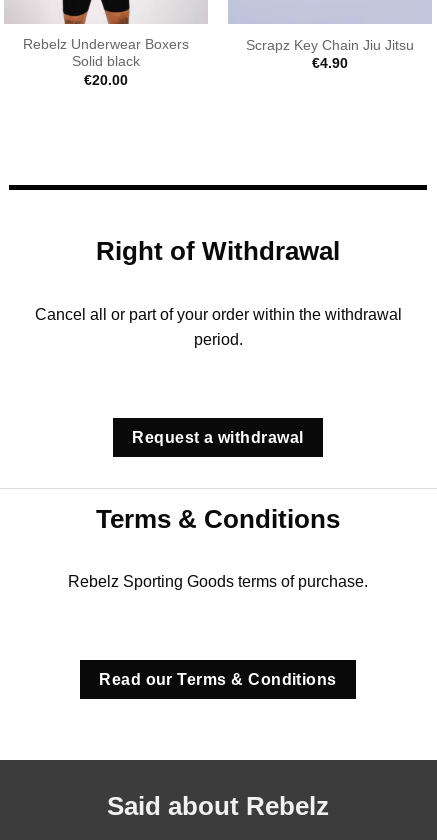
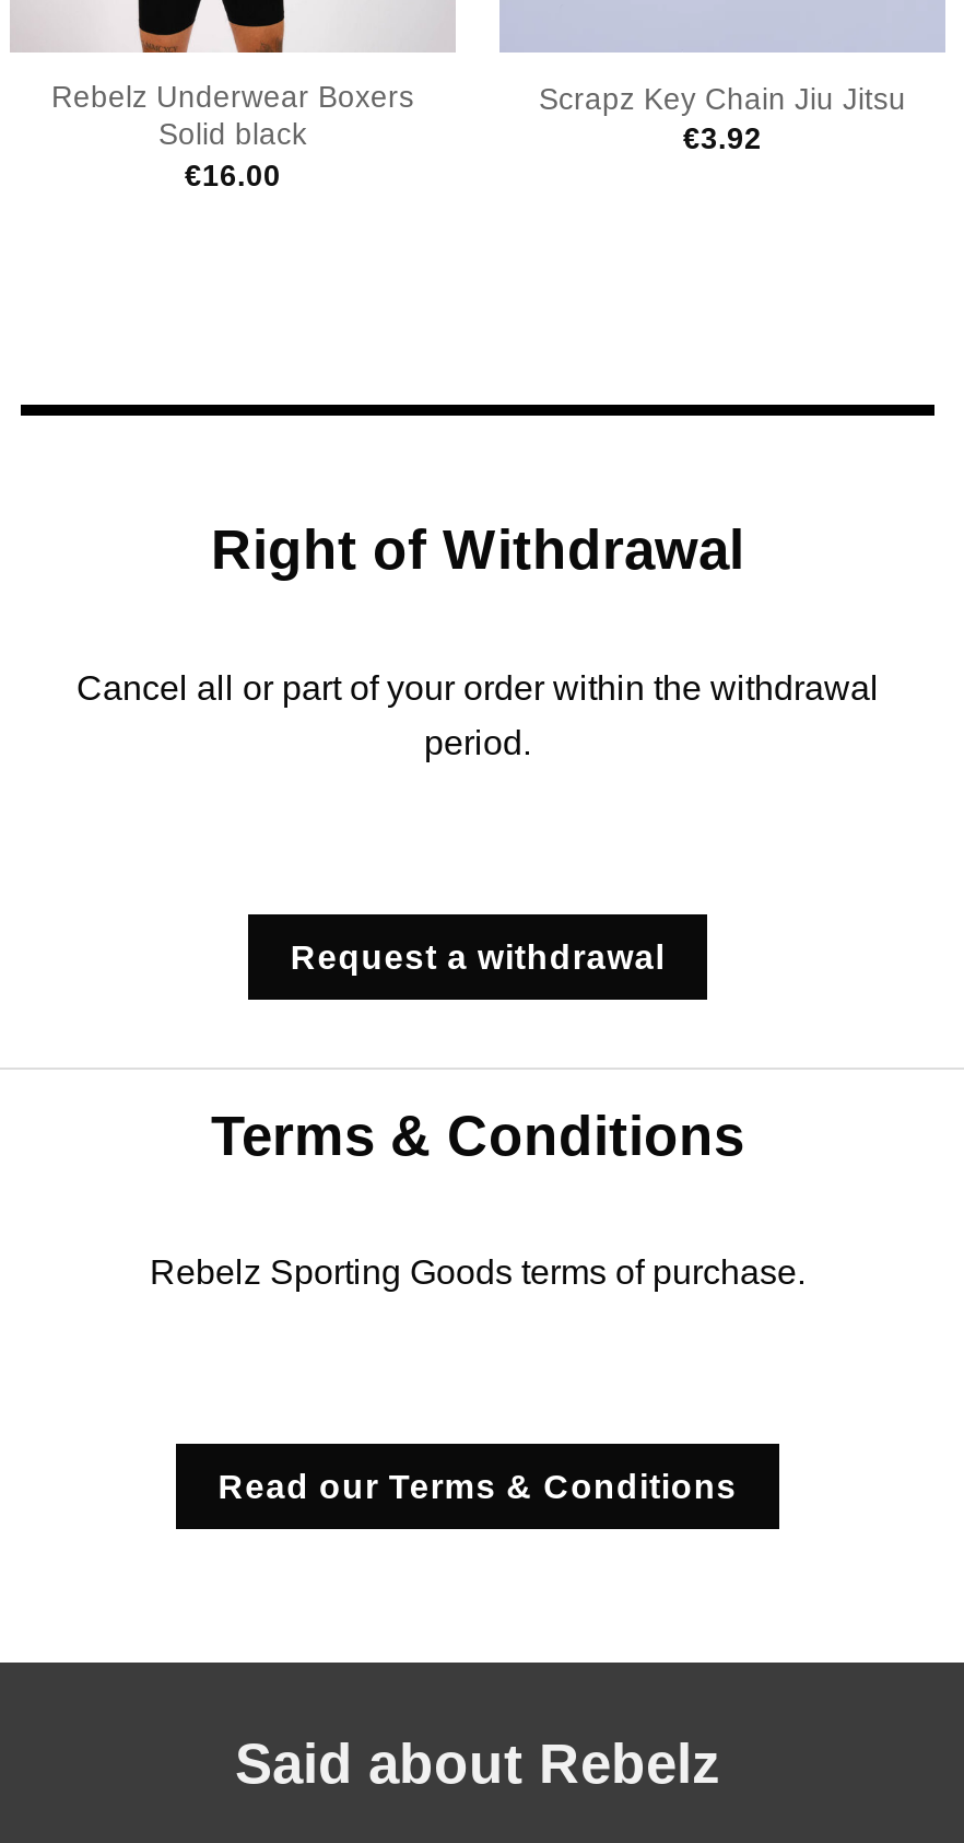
- €4.90
+ €3.92

- €20.00
+ €16.00
